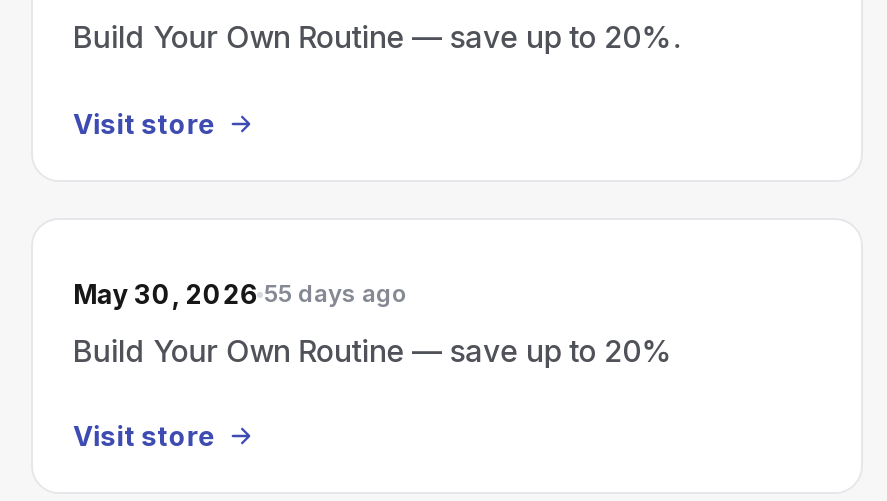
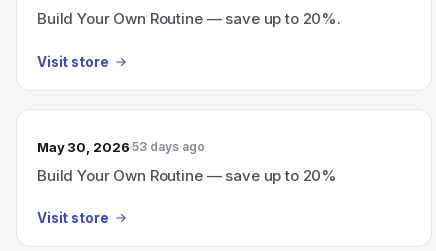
- May 30, 2026 55 days ago
+ May 30, 2026 53 days ago
